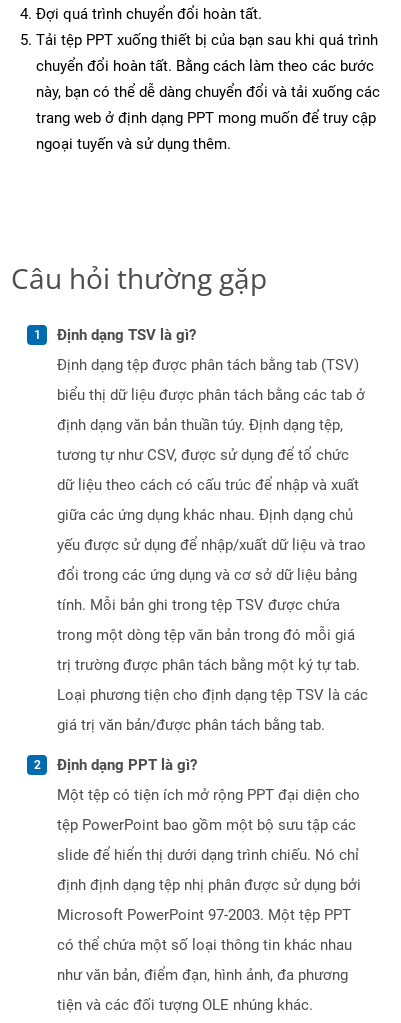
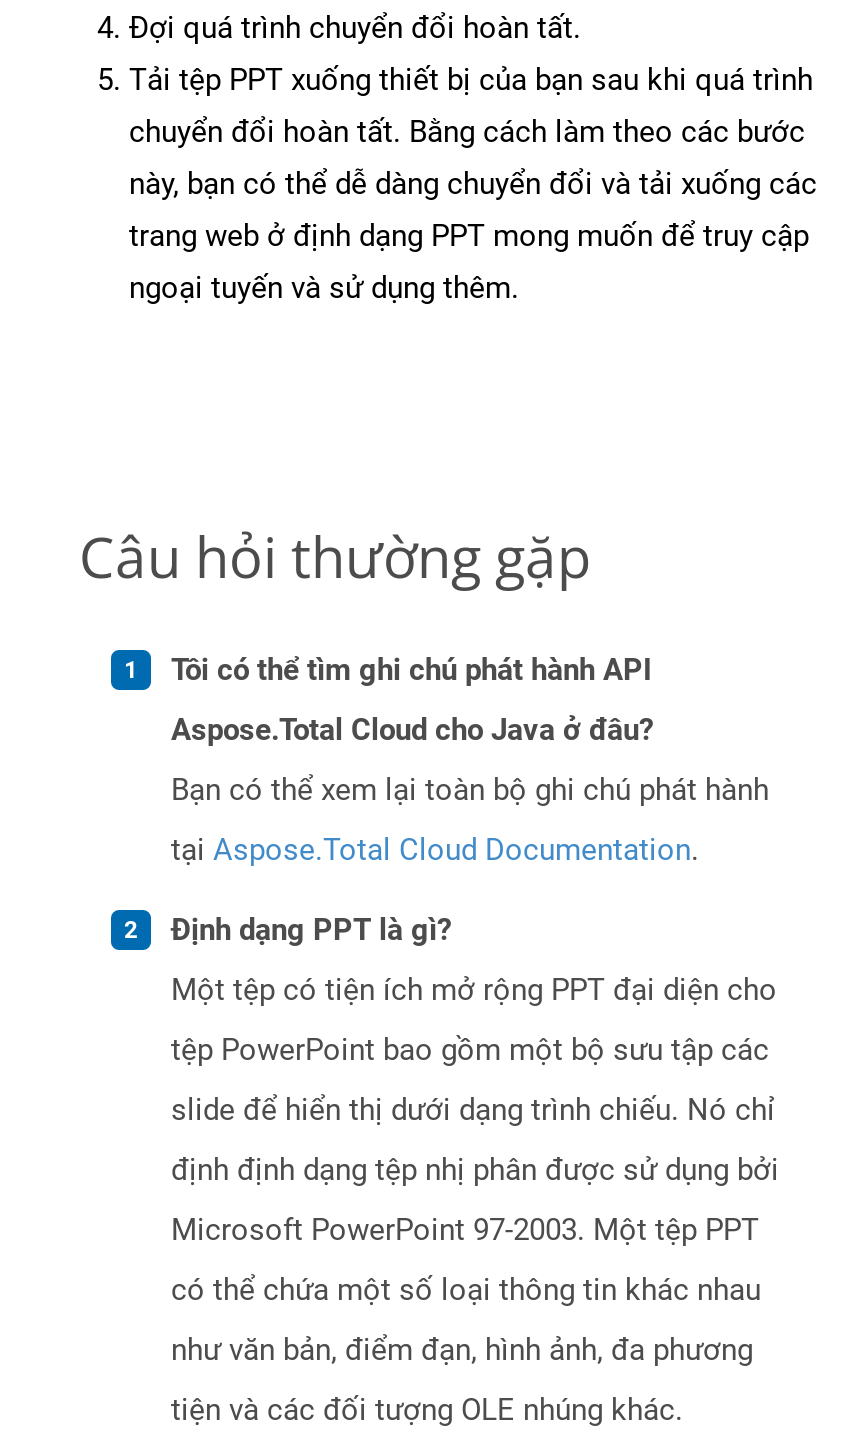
- Định dạng TSV là gì?
- Định dạng tệp được phân tách bằng tab (TSV)
- biểu thị dữ liệu được phân tách bằng các tab ở
- định dạng văn bản thuần túy. Định dạng tệp,
- tương tự như CSV, được sử dụng để tổ chức
- dữ liệu theo cách có cấu trúc để nhập và xuất
- giữa các ứng dụng khác nhau. Định dạng chủ
- yếu được sử dụng để nhập/xuất dữ liệu và trao
- đổi trong các ứng dụng và cơ sở dữ liệu bảng
- tính. Mỗi bản ghi trong tệp TSV được chứa
- trong một dòng tệp văn bản trong đó mỗi giá
- trị trường được phân tách bằng một ký tự tab.
- Loại phương tiện cho định dạng tệp TSV là các
- giá trị văn bản/được phân tách bằng tab.
+ Tôi có thể tìm ghi chú phát hành API
+ Aspose.Total Cloud cho Java ở đâu?
+ Bạn có thể xem lại toàn bộ ghi chú phát hành
+ tại Aspose.Total Cloud Documentation.
